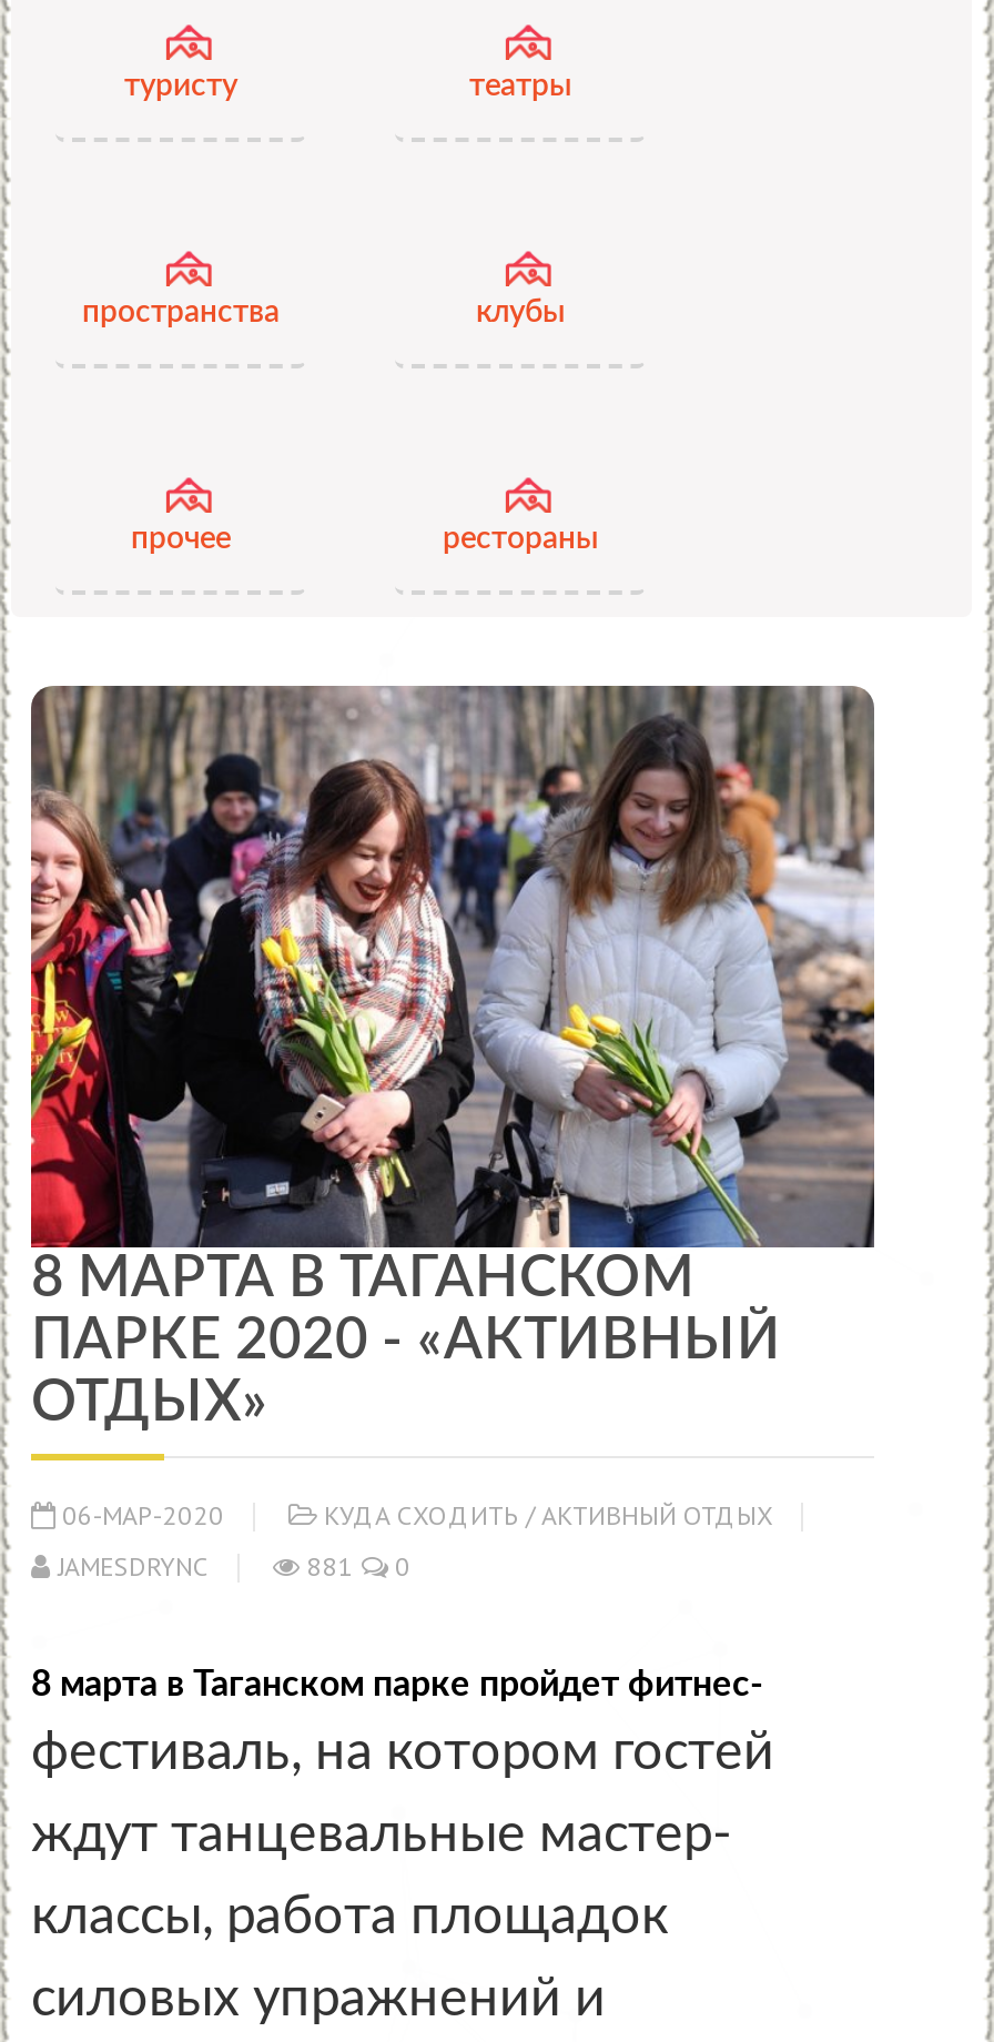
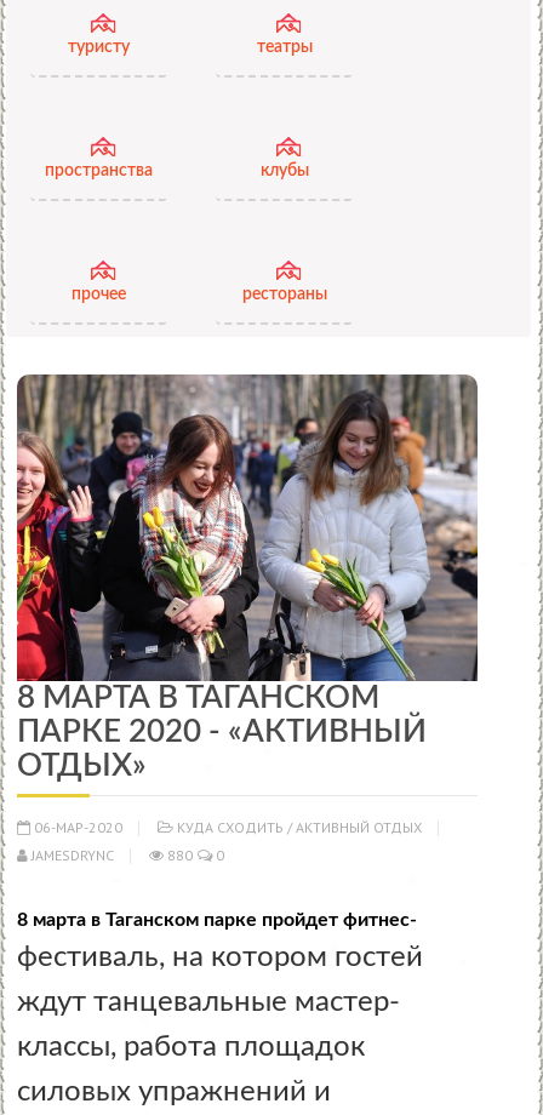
- 881 0
+ 880 0
